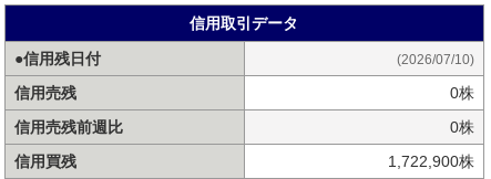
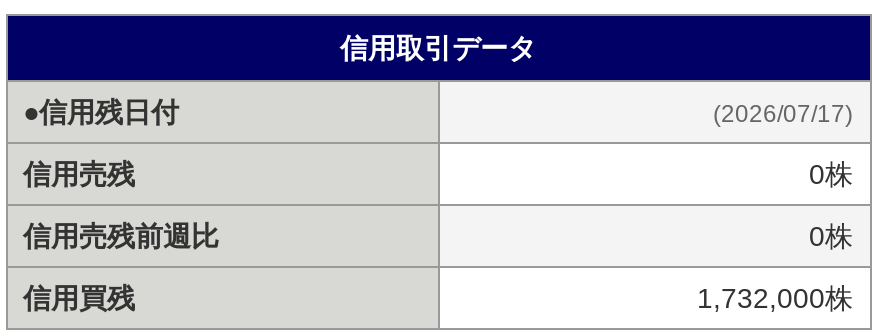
- (2026/07/10)
+ (2026/07/17)

- 1,722,900株
+ 1,732,000株
